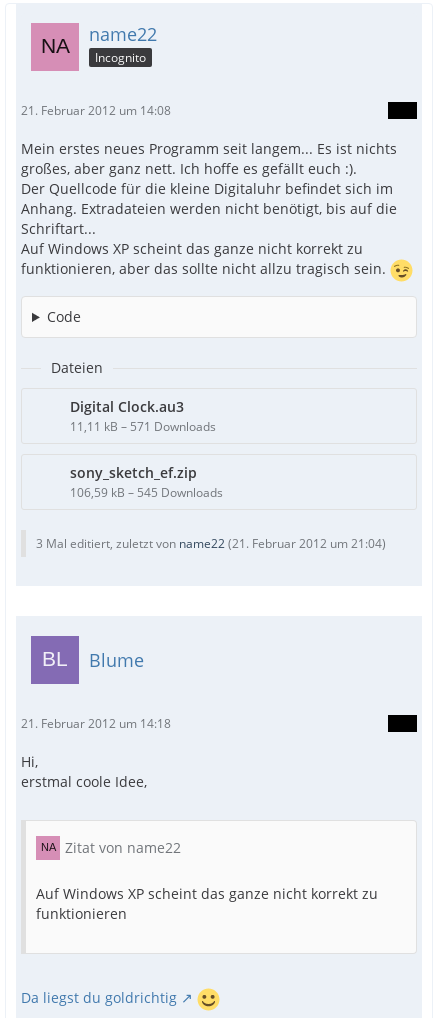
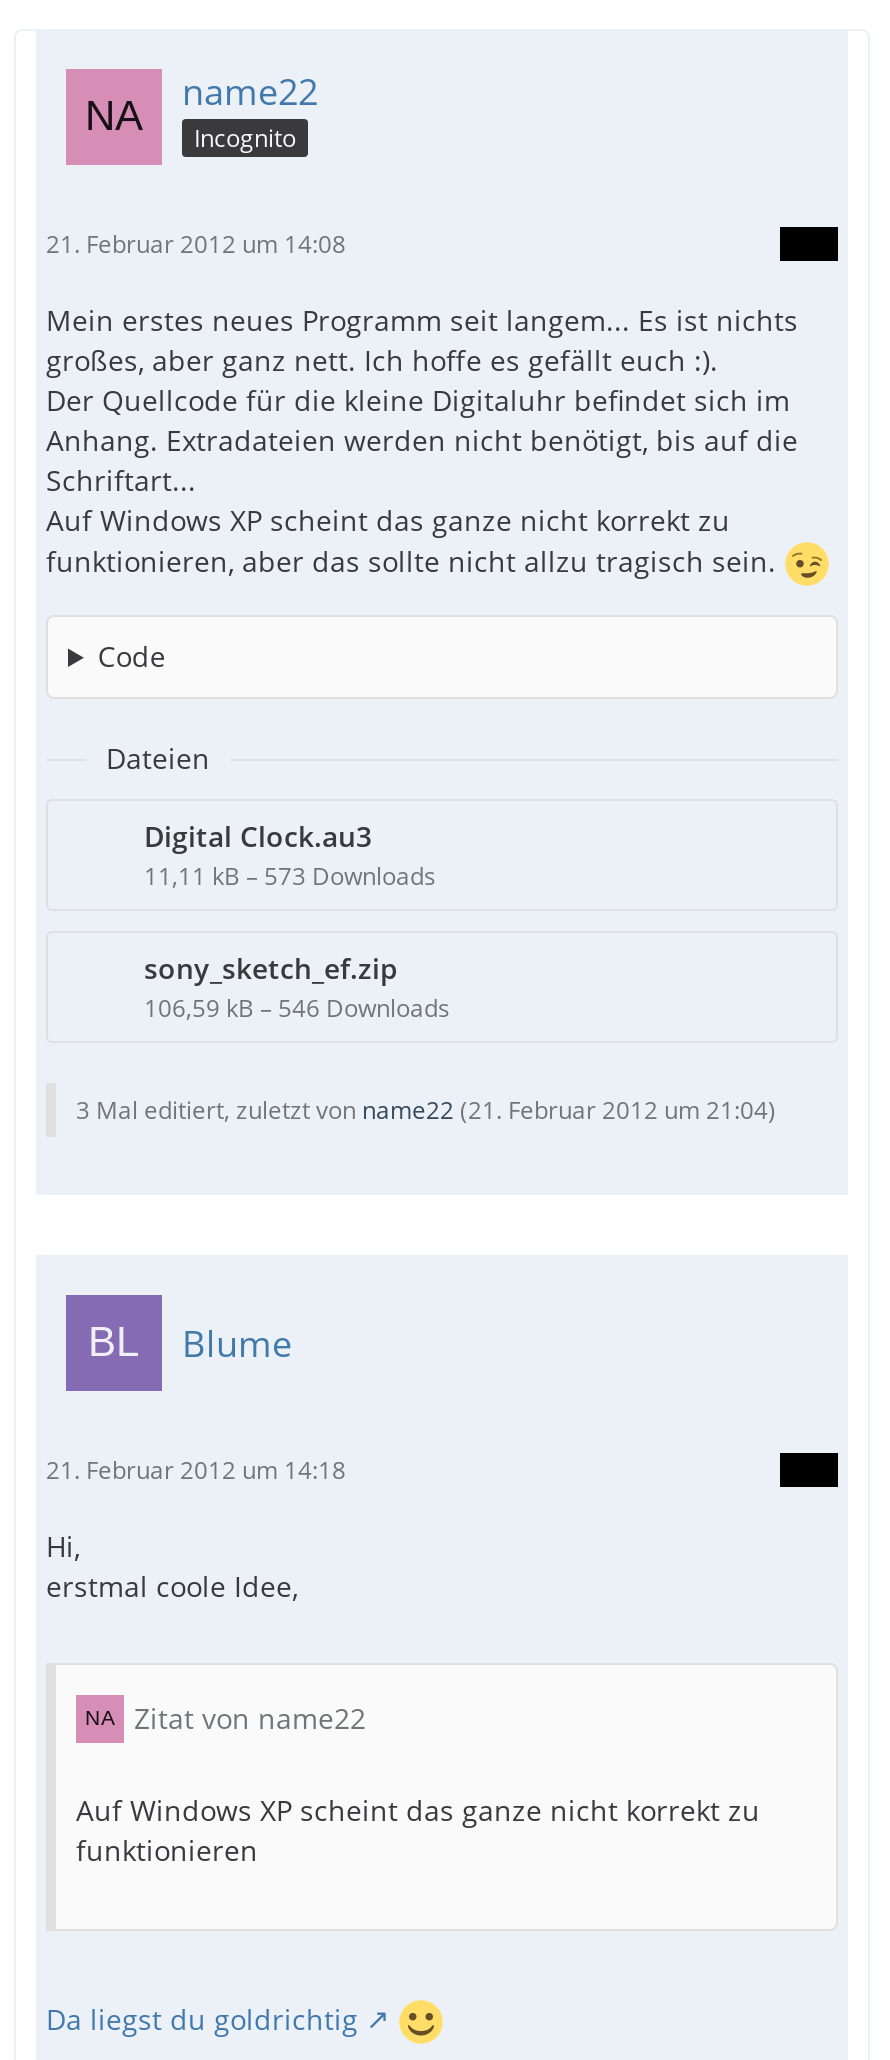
- 11,11 kB – 571 Downloads
+ 11,11 kB – 573 Downloads

- 106,59 kB – 545 Downloads
+ 106,59 kB – 546 Downloads
